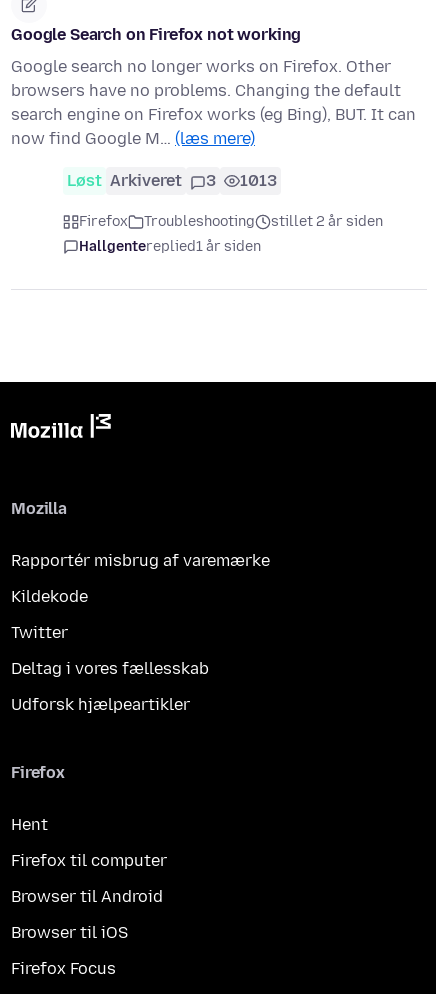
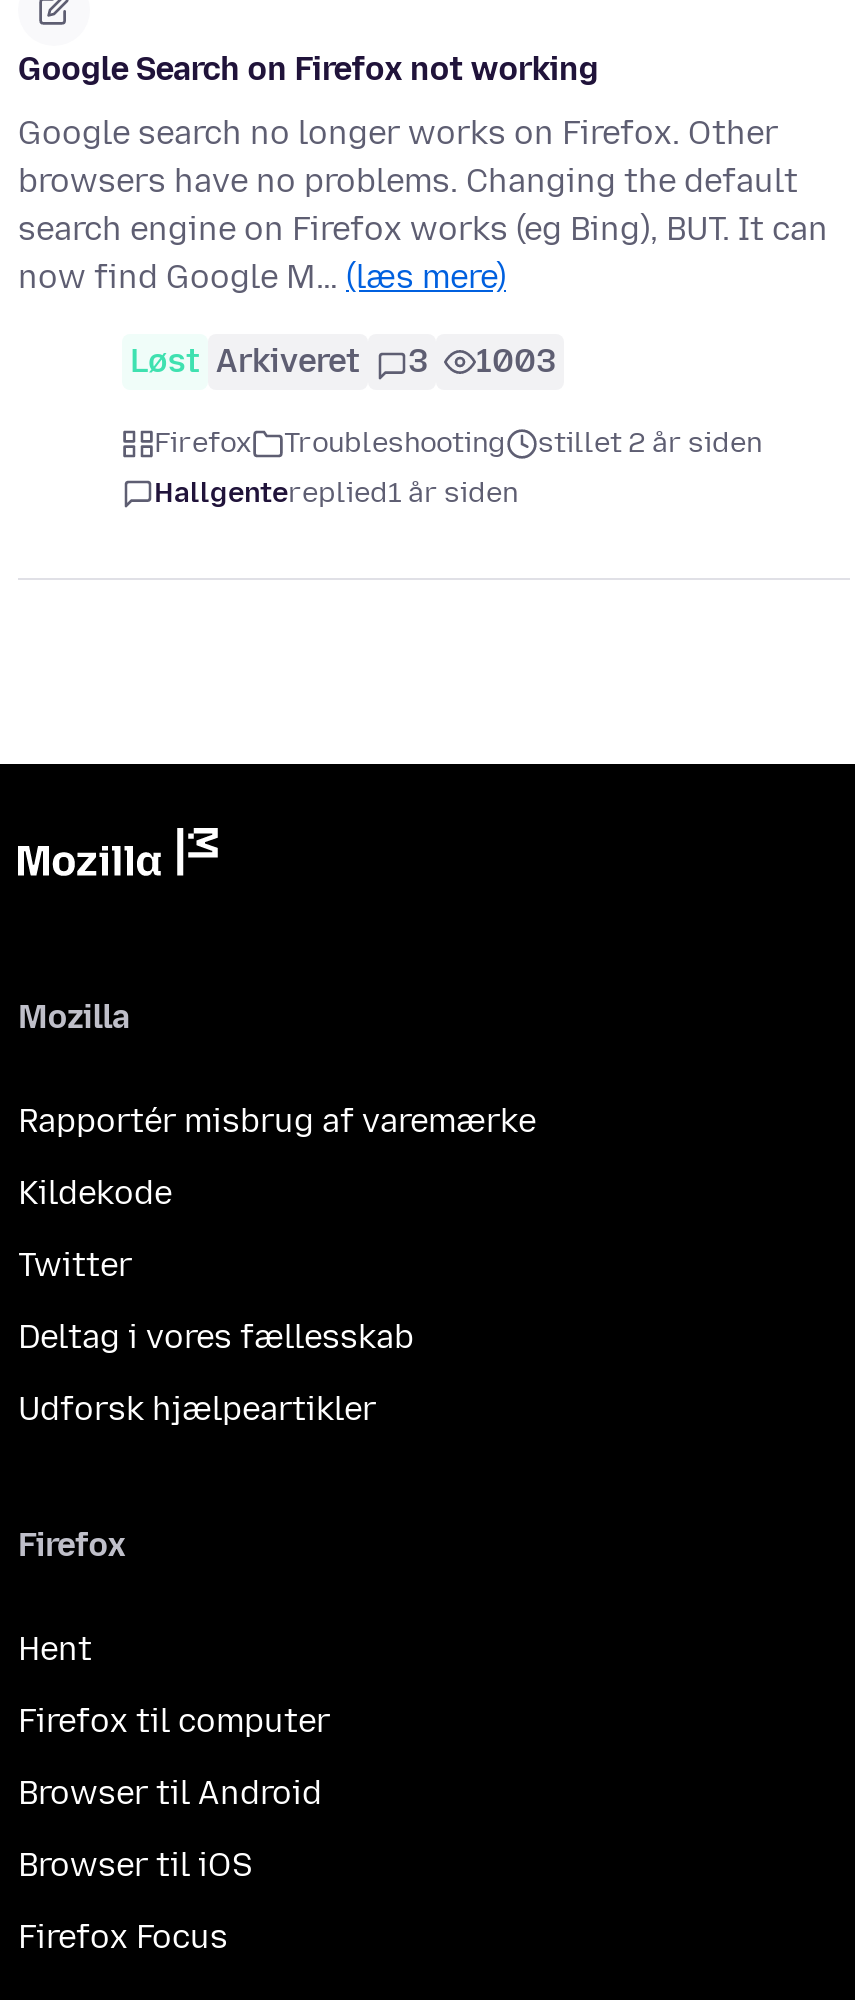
- Løst Arkiveret 3 1013
+ Løst Arkiveret 3 1003
